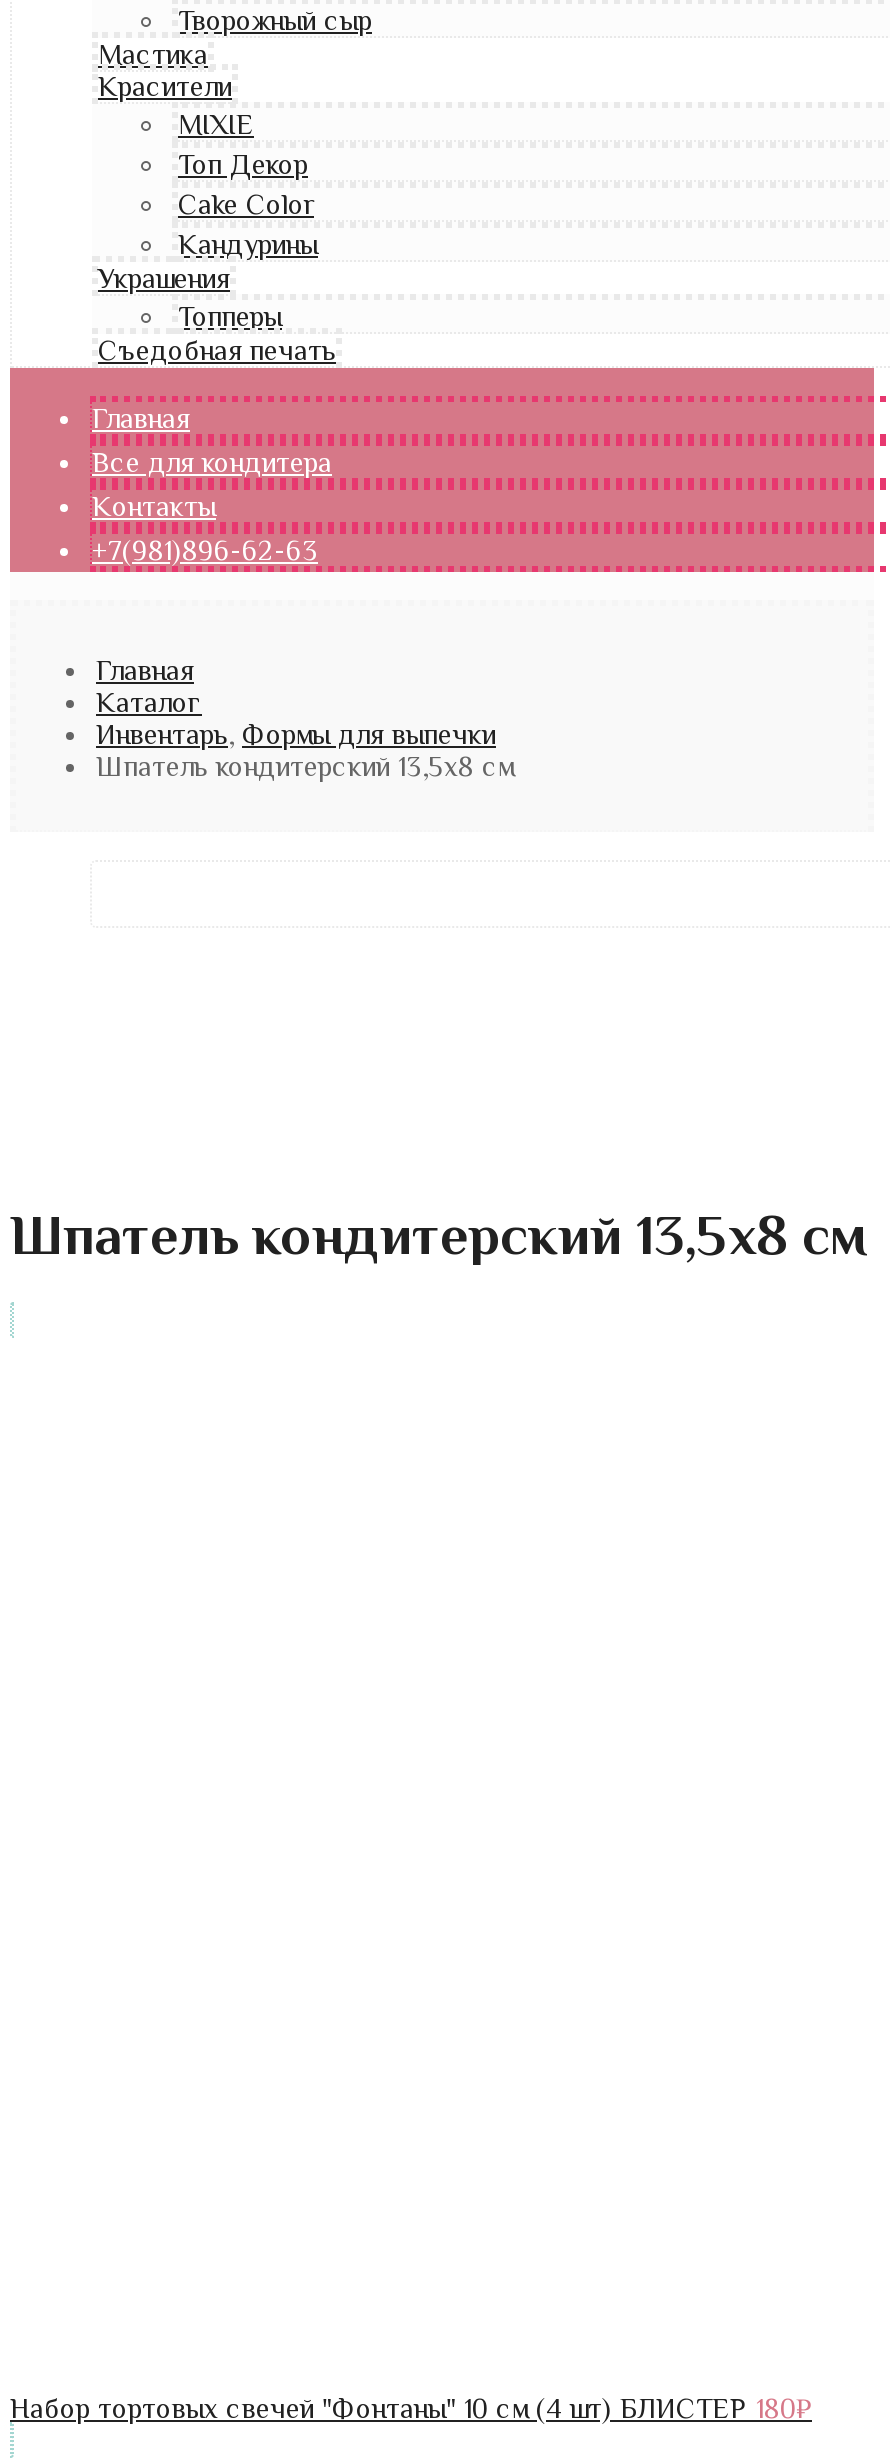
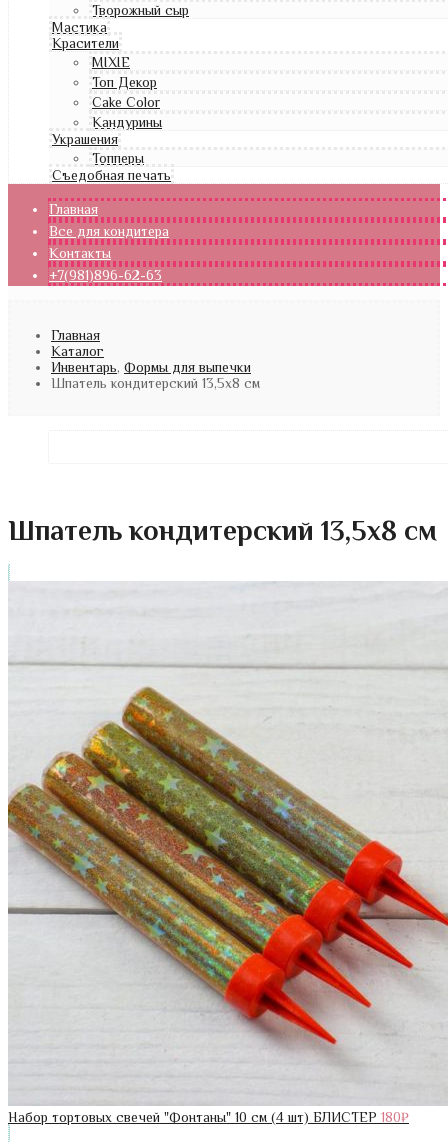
+ [image]
